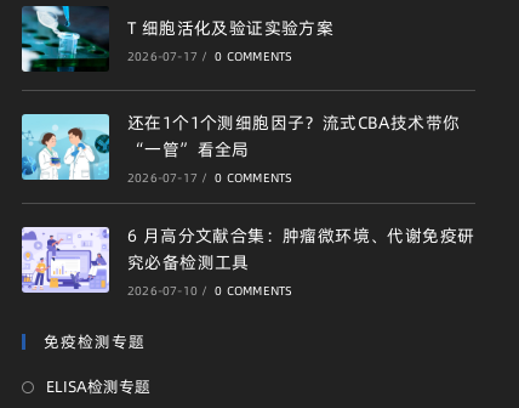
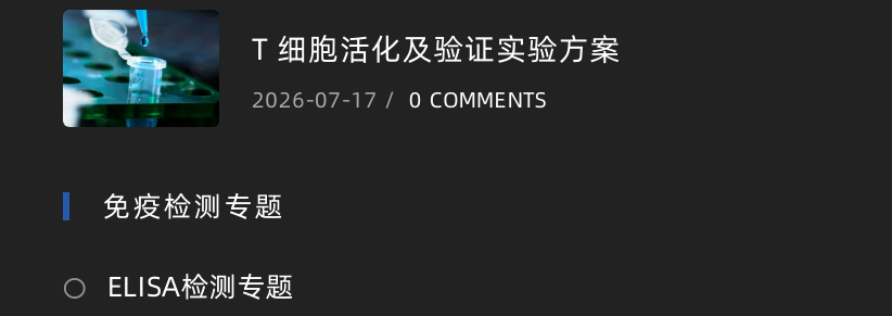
- [image]
- 还在1个1个测细胞因子？流式CBA技术带你
- “一管”看全局
- 2026-07-17 / 0 COMMENTS
- 6 月高分文献合集：肿瘤微环境、代谢免疫研
- 究必备检测工具
- 2026-07-10 / 0 COMMENTS

- [image]
